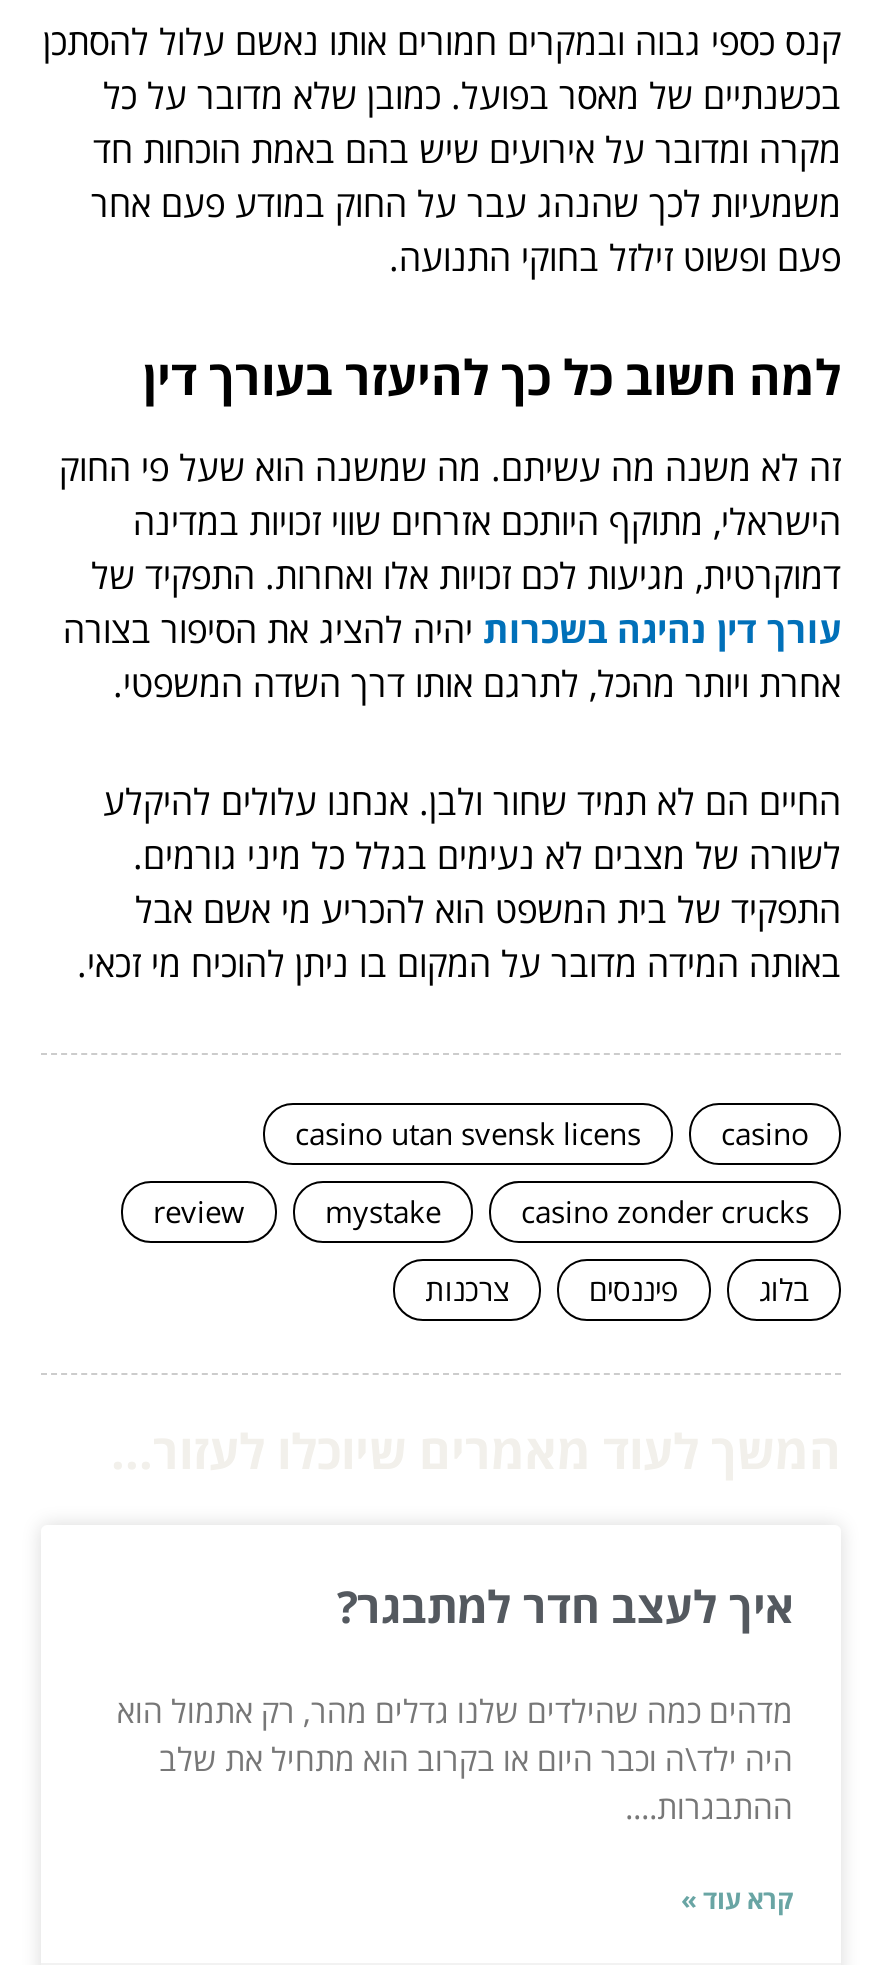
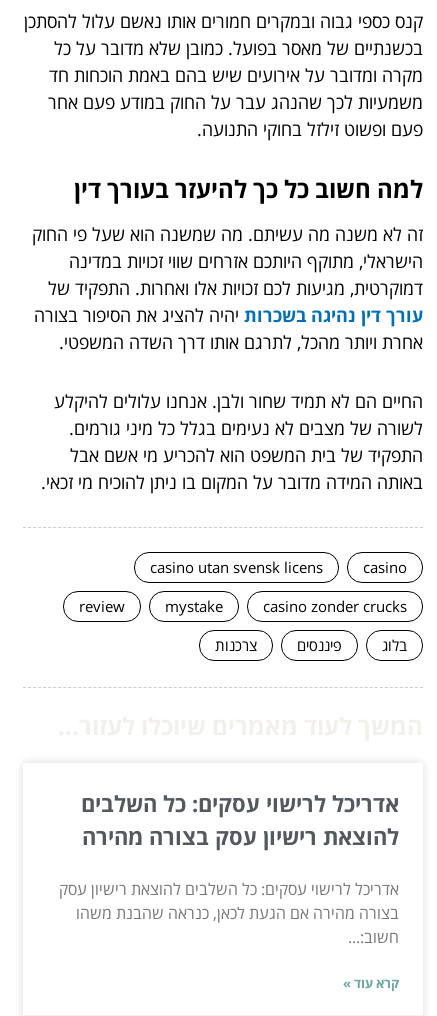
- איך לעצב חדר למתבגר?
+ אדריכל לרישוי עסקים: כל השלבים
+ להוצאת רישיון עסק בצורה מהירה

- מדהים כמה שהילדים שלנו גדלים מהר, רק אתמול הוא
- היה ילד\ה וכבר היום או בקרוב הוא מתחיל את שלב
- ההתבגרות....
+ אדריכל לרישוי עסקים: כל השלבים להוצאת רישיון עסק
+ בצורה מהירה אם הגעת לכאן, כנראה שהבנת משהו
+ חשוב:...
